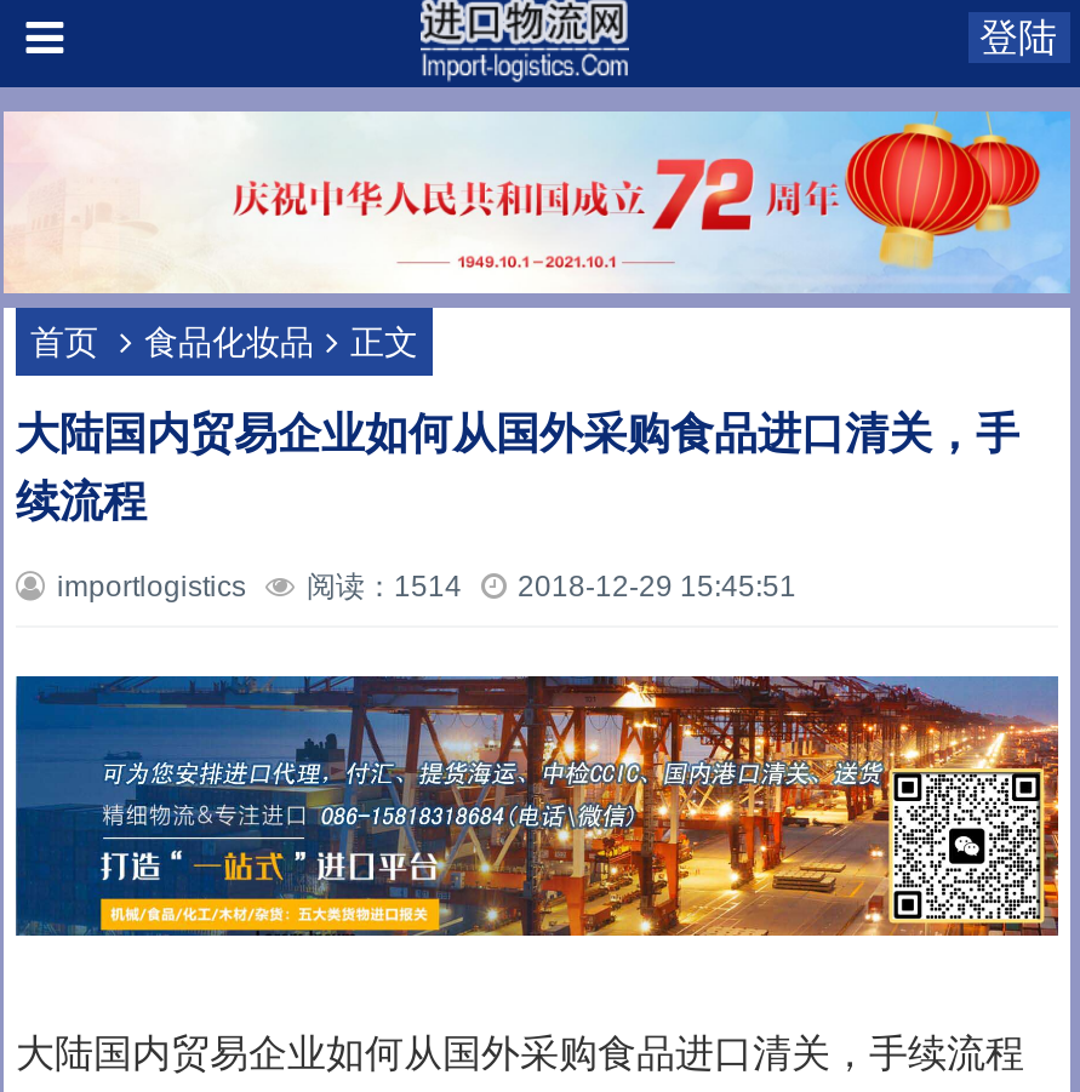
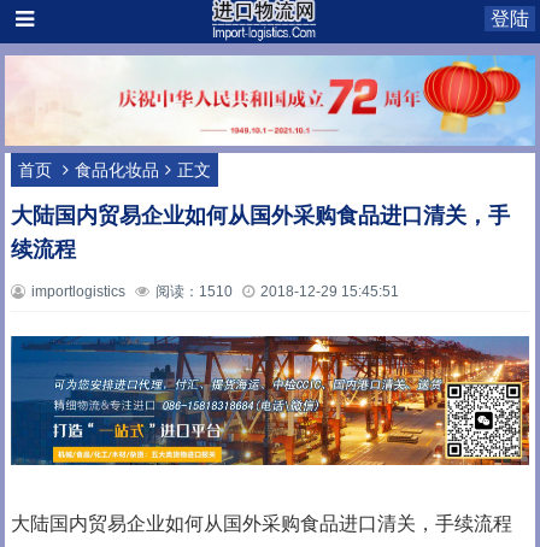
- importlogistics 阅读：1514 2018-12-29 15:45:51
+ importlogistics 阅读：1510 2018-12-29 15:45:51
